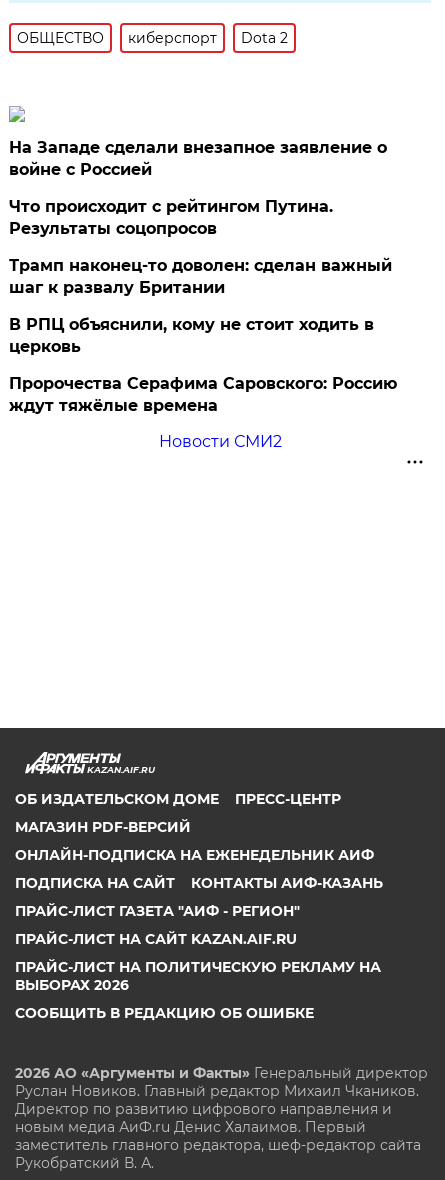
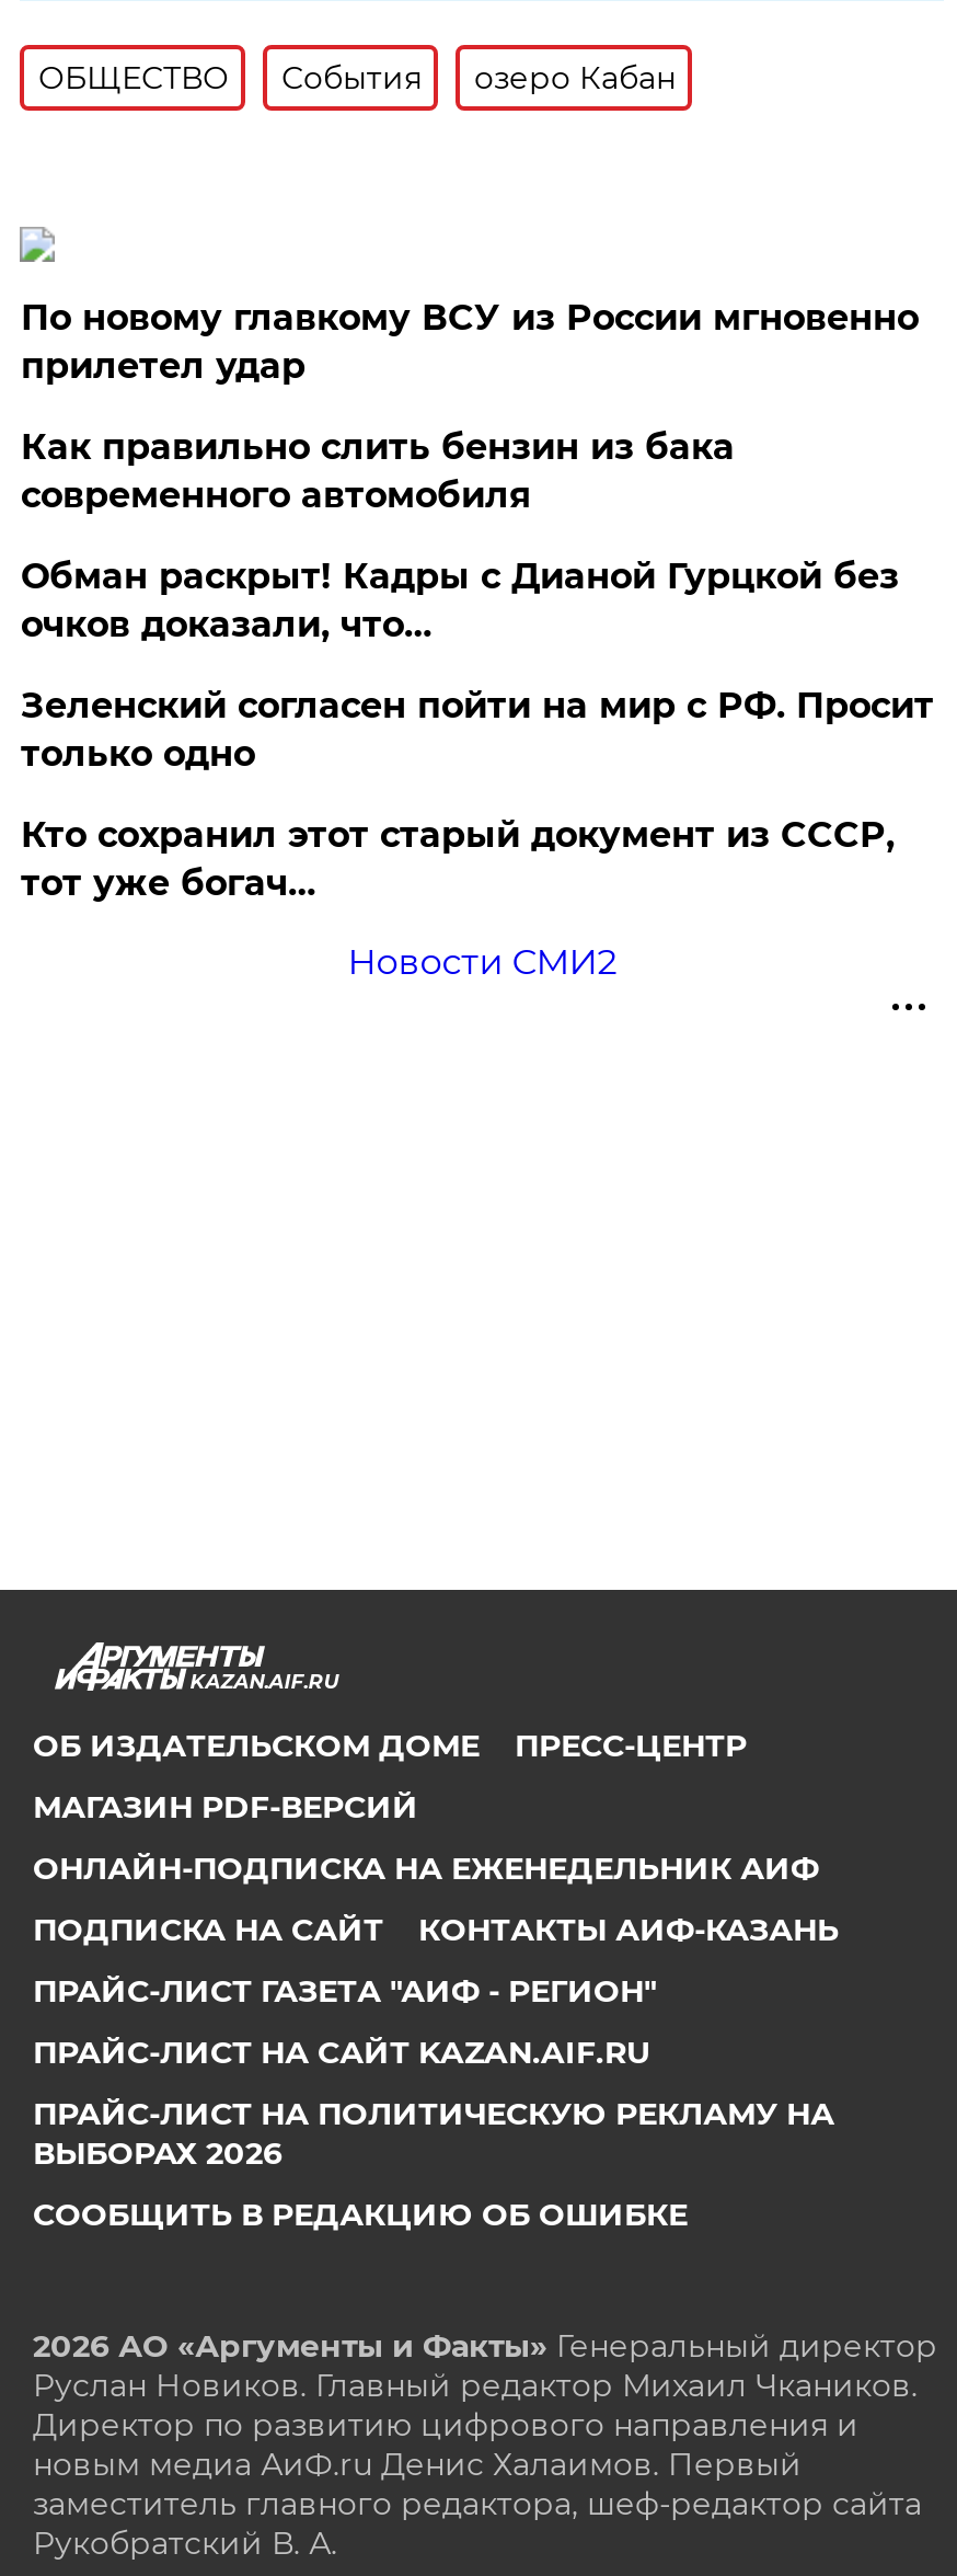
- киберспорт
- Dota 2
+ События
+ озеро Кабан

- На Западе сделали внезапное заявление о
- войне с Россией
+ По новому главкому ВСУ из России мгновенно
+ прилетел удар

- Что происходит с рейтингом Путина.
- Результаты соцопросов
+ Как правильно слить бензин из бака
+ современного автомобиля

- Трамп наконец-то доволен: сделан важный
- шаг к развалу Британии
+ Обман раскрыт! Кадры с Дианой Гурцкой без
+ очков доказали, что…

- В РПЦ объяснили, кому не стоит ходить в
- церковь
+ Зеленский согласен пойти на мир с РФ. Просит
+ только одно

- Пророчества Серафима Саровского: Россию
- ждут тяжёлые времена
+ Кто сохранил этот старый документ из СССР,
+ тот уже богач…
